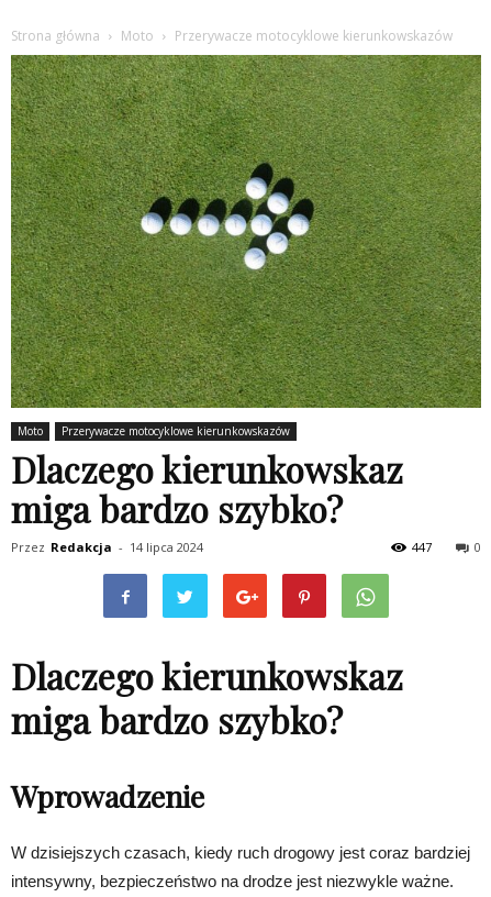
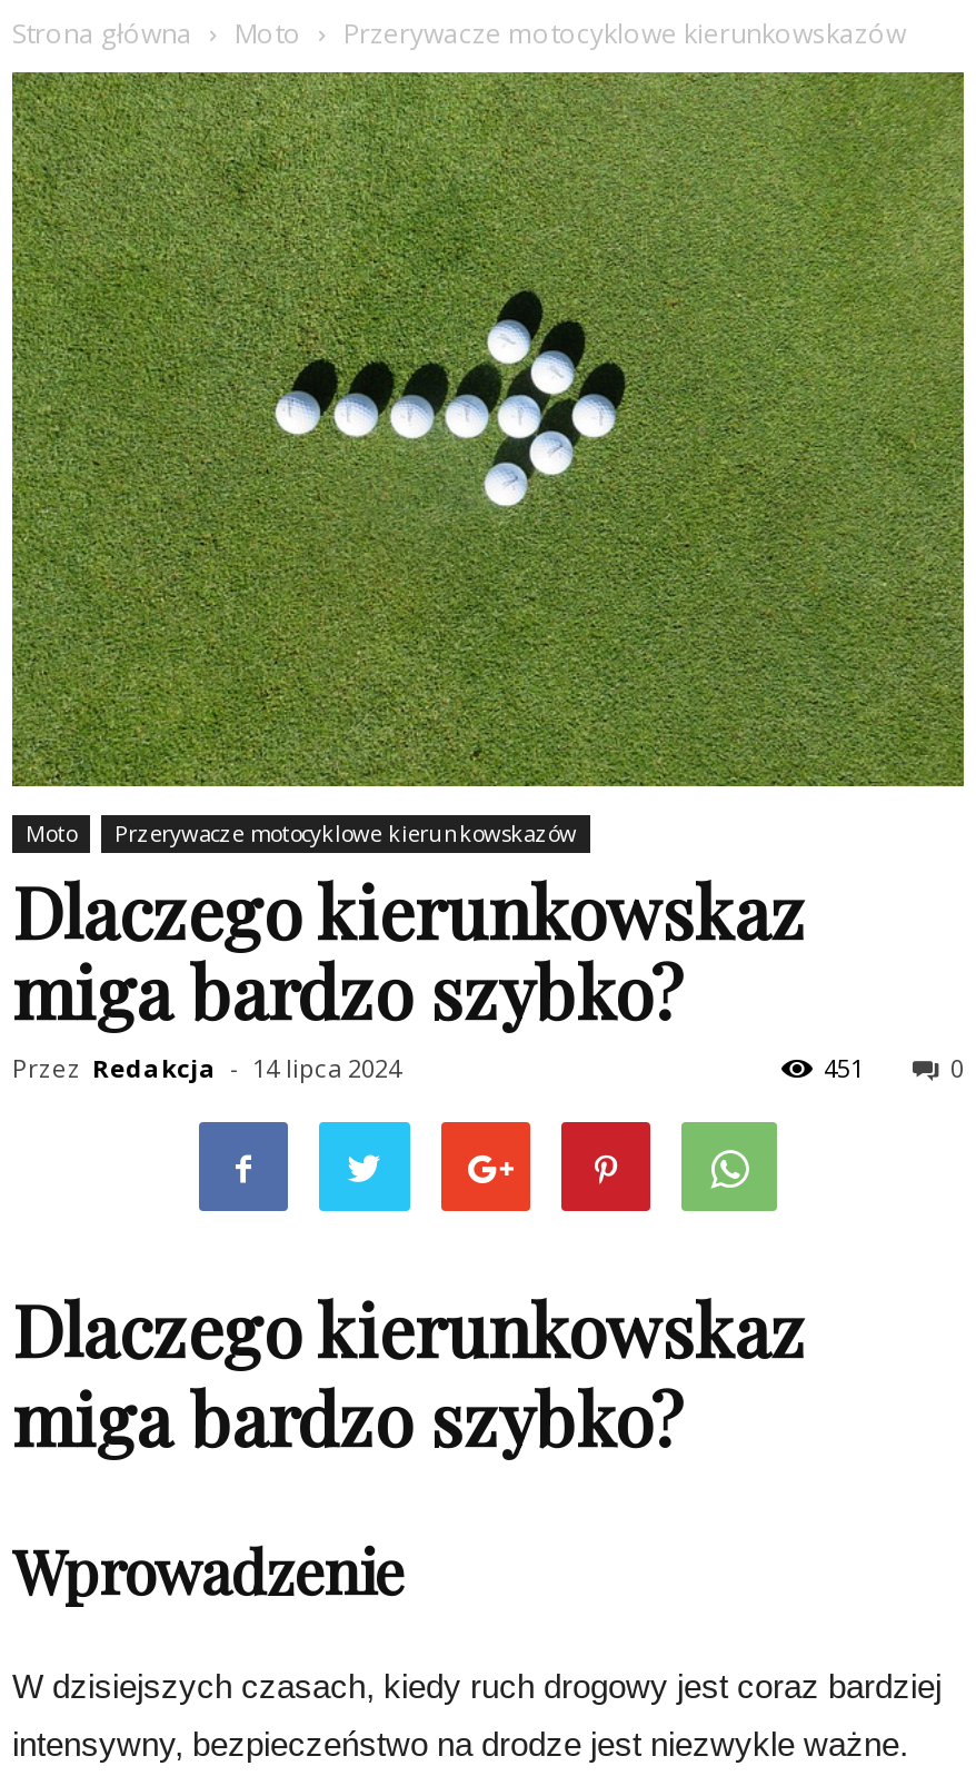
- 447
+ 451
